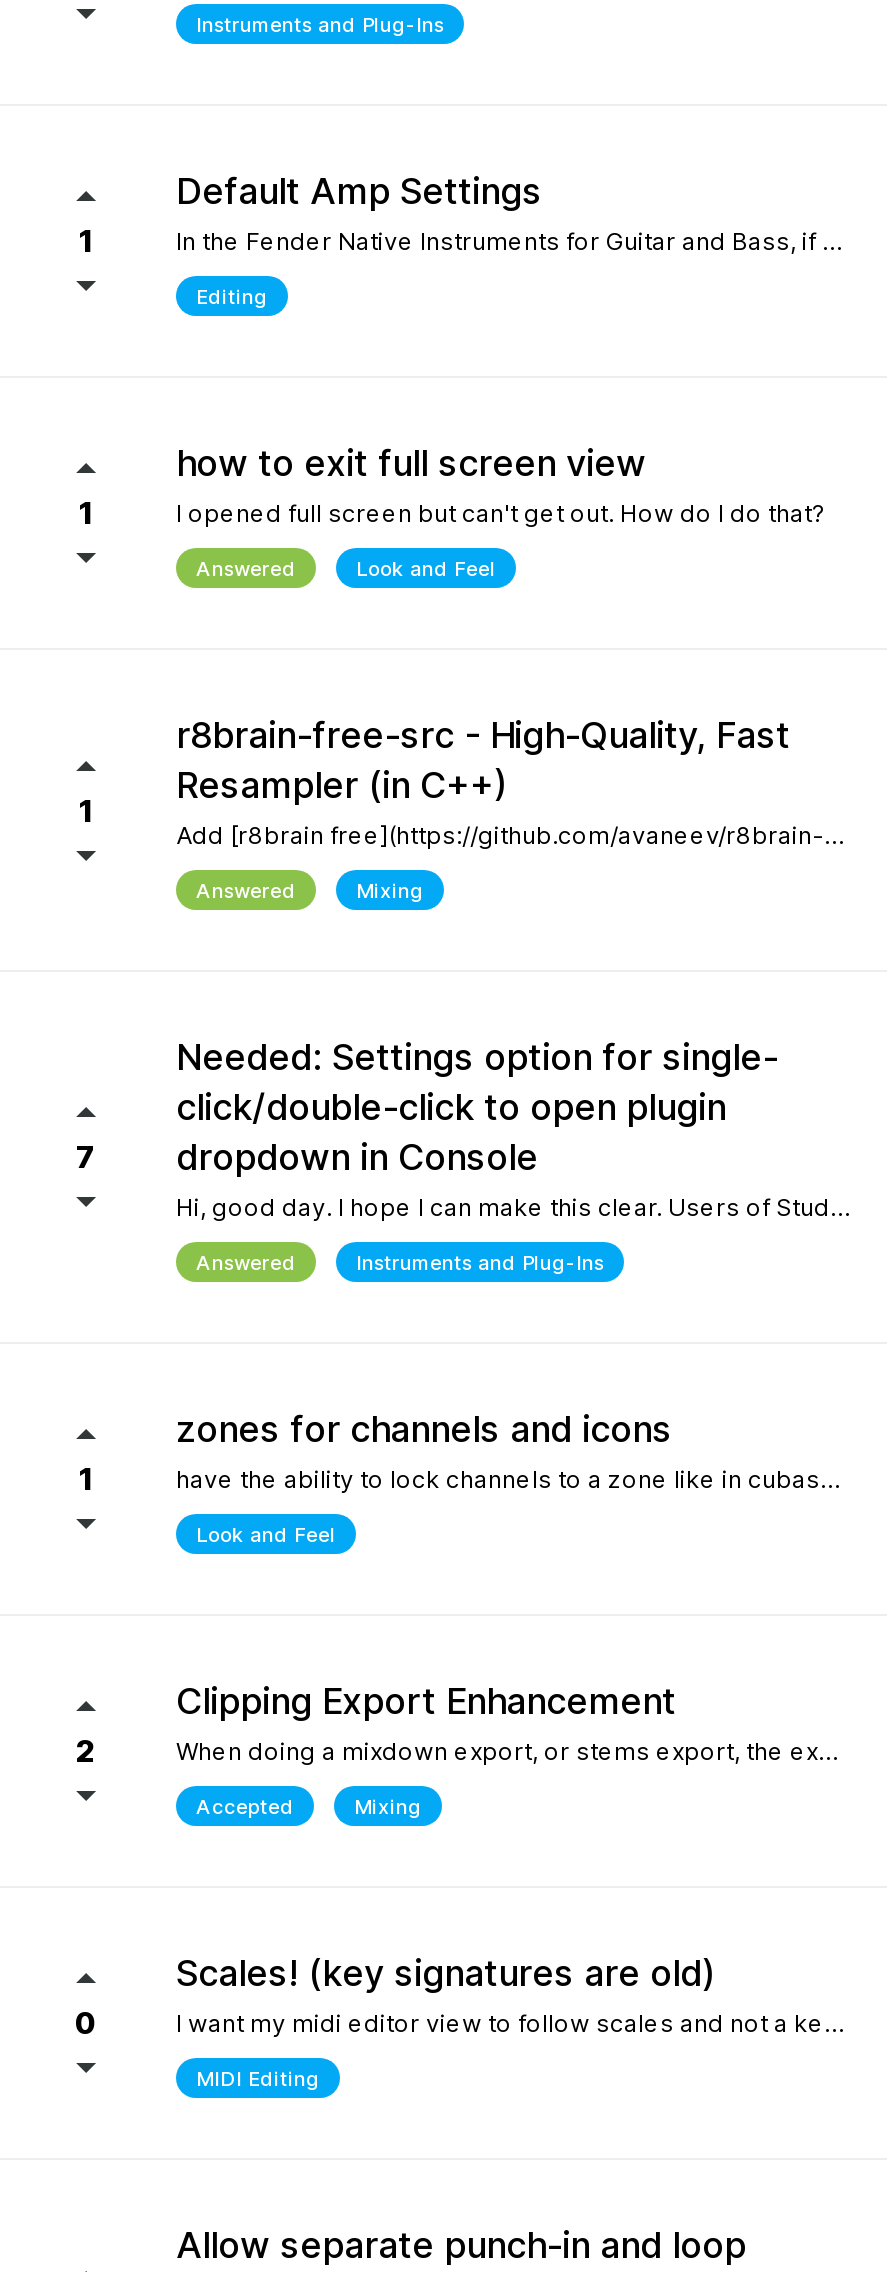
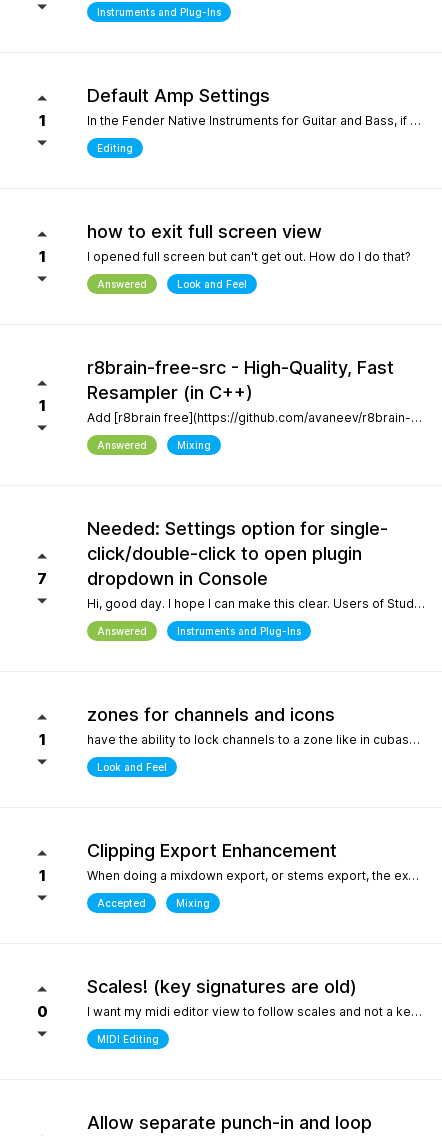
- 2
+ 1
